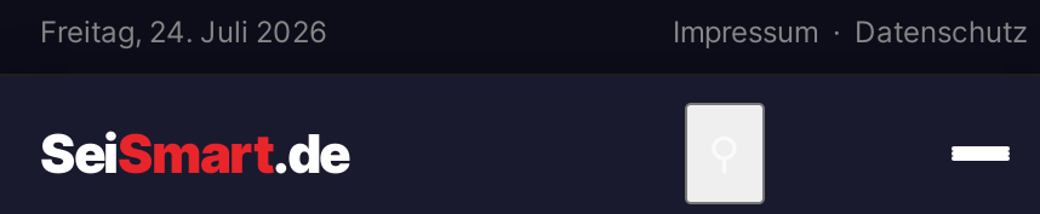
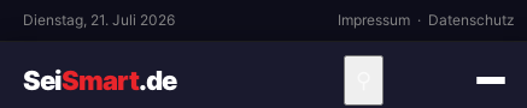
- Freitag, 24. Juli 2026
+ Dienstag, 21. Juli 2026
